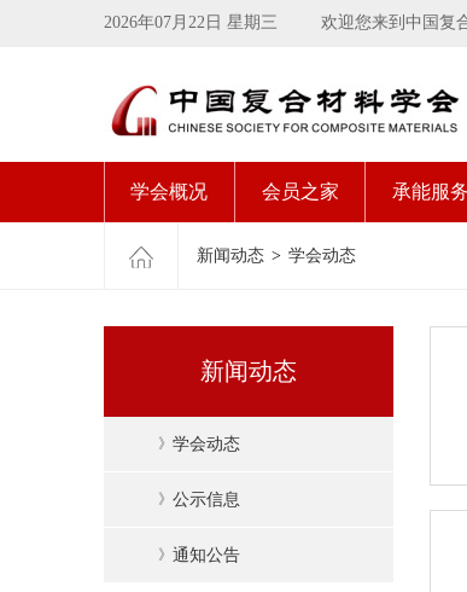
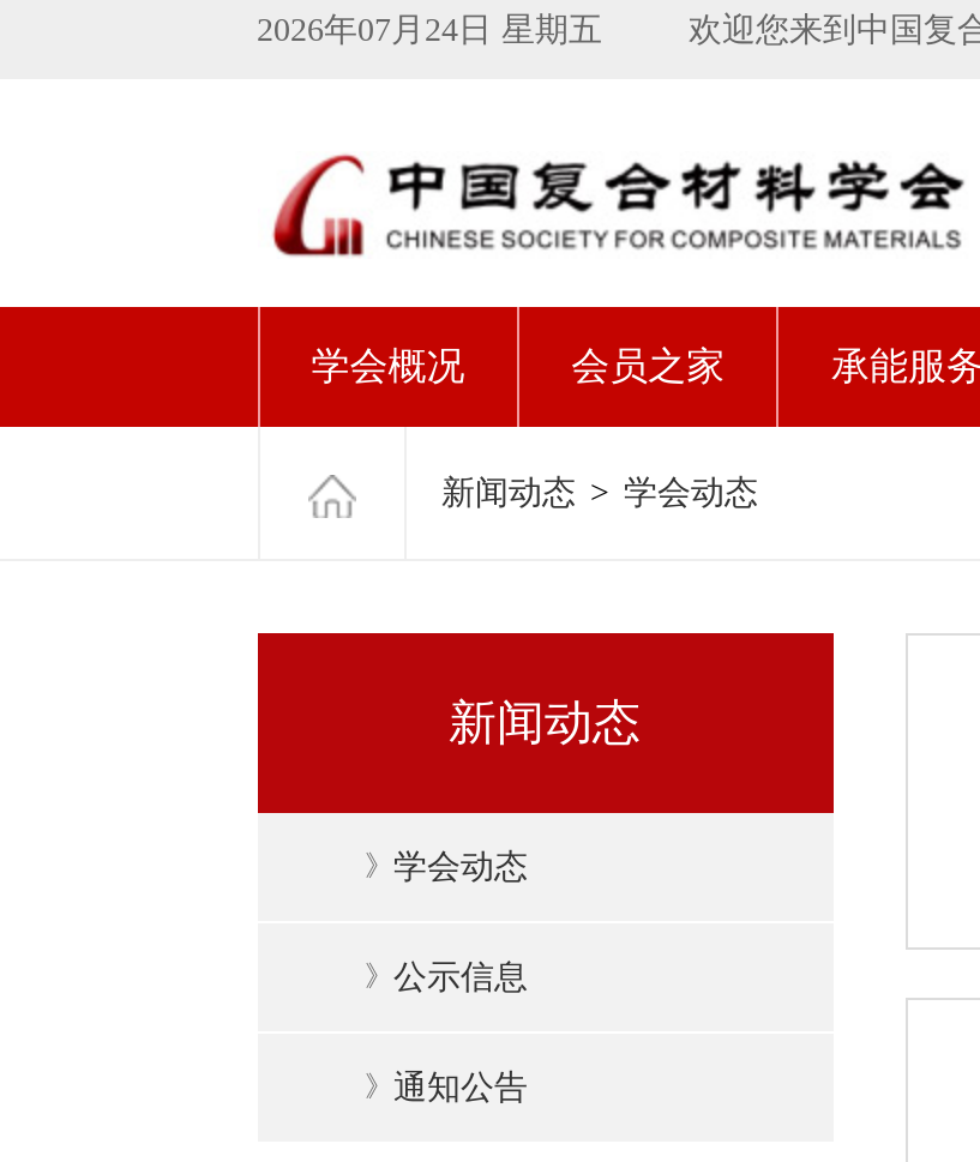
- 2026年07月22日 星期三
+ 2026年07月24日 星期五
